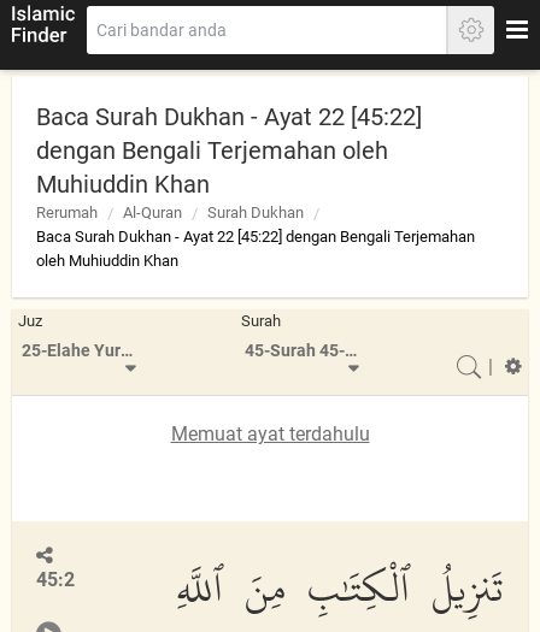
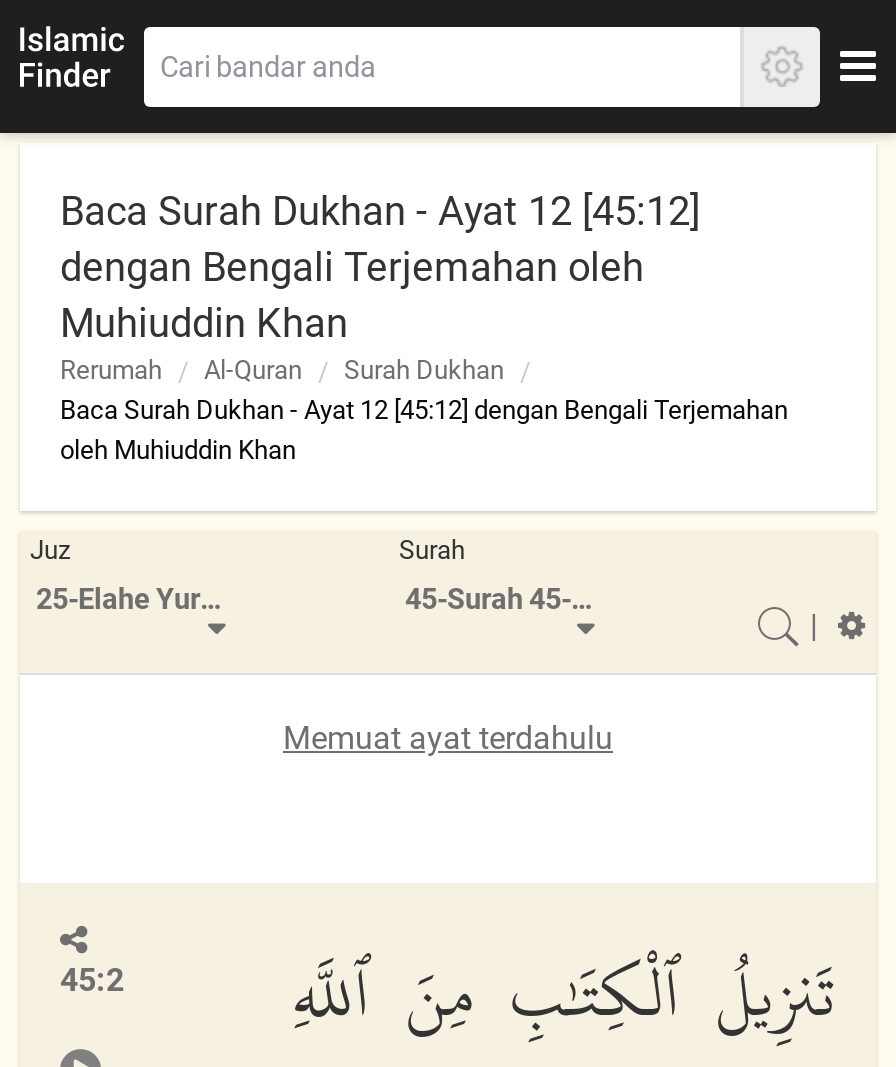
- Baca Surah Dukhan - Ayat 22 [45:22]
+ Baca Surah Dukhan - Ayat 12 [45:12]

- Baca Surah Dukhan - Ayat 22 [45:22] dengan Bengali Terjemahan
+ Baca Surah Dukhan - Ayat 12 [45:12] dengan Bengali Terjemahan
